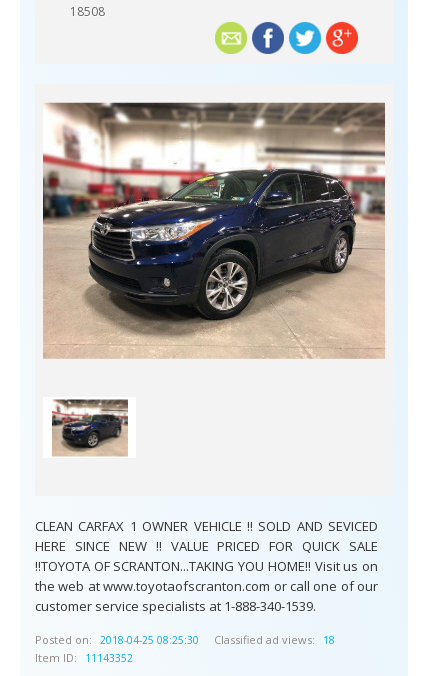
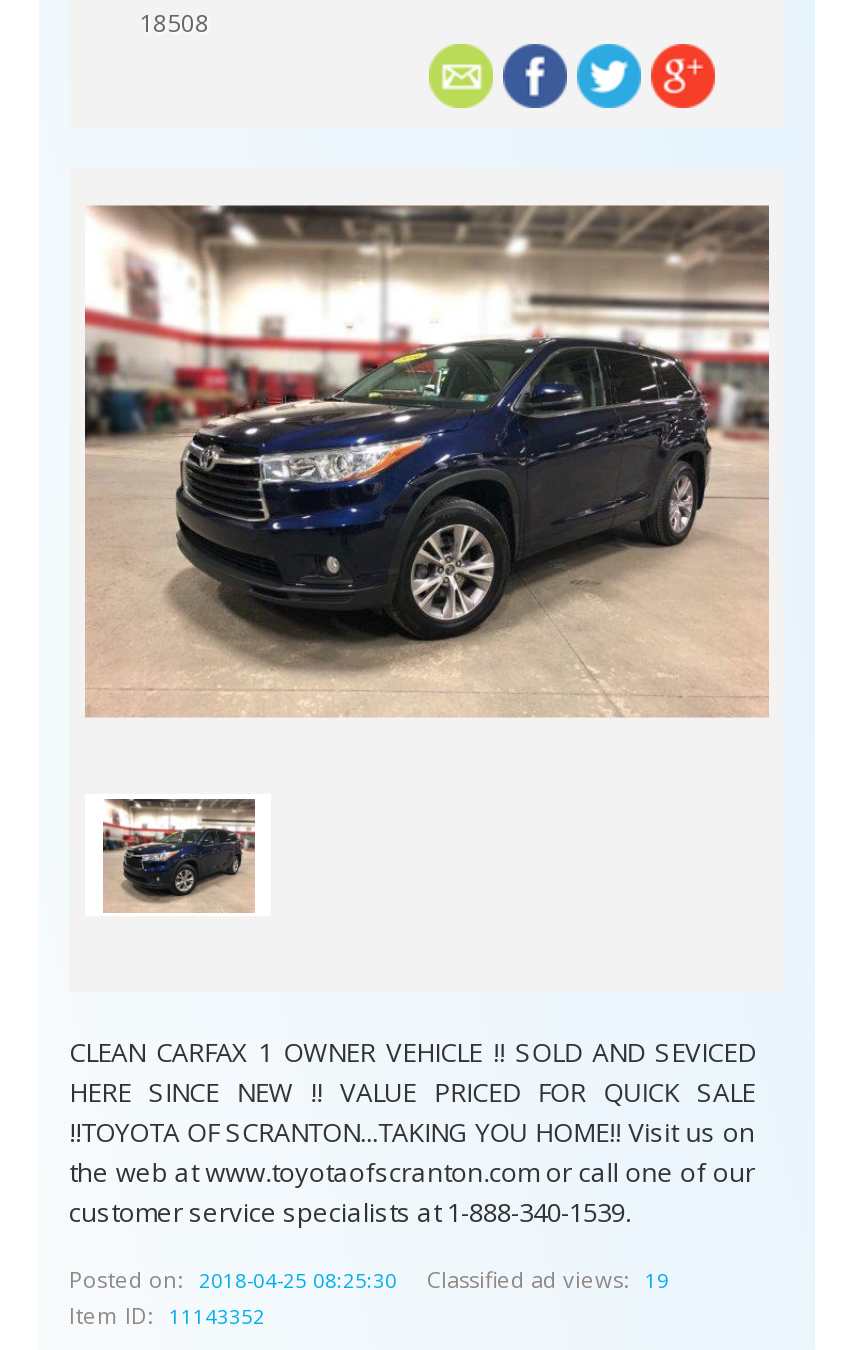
- Classified ad views: 18
+ Classified ad views: 19
